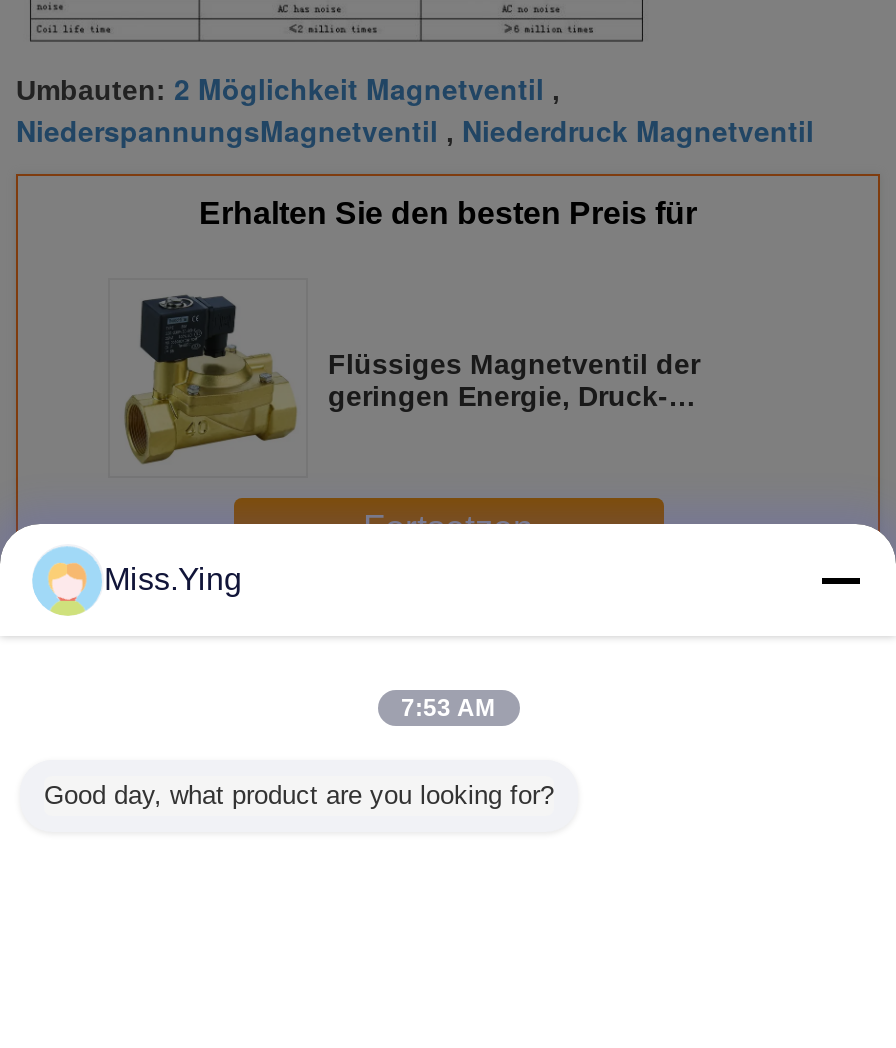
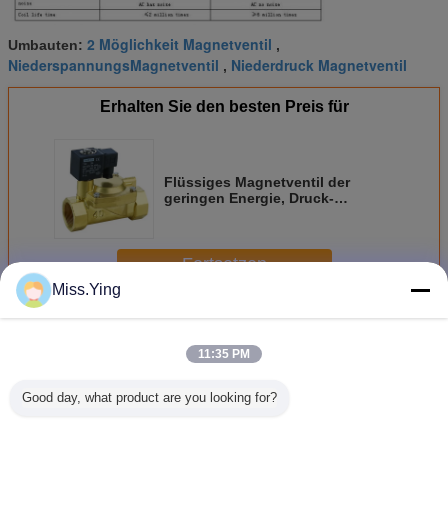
- 7:53 AM
+ 11:35 PM
